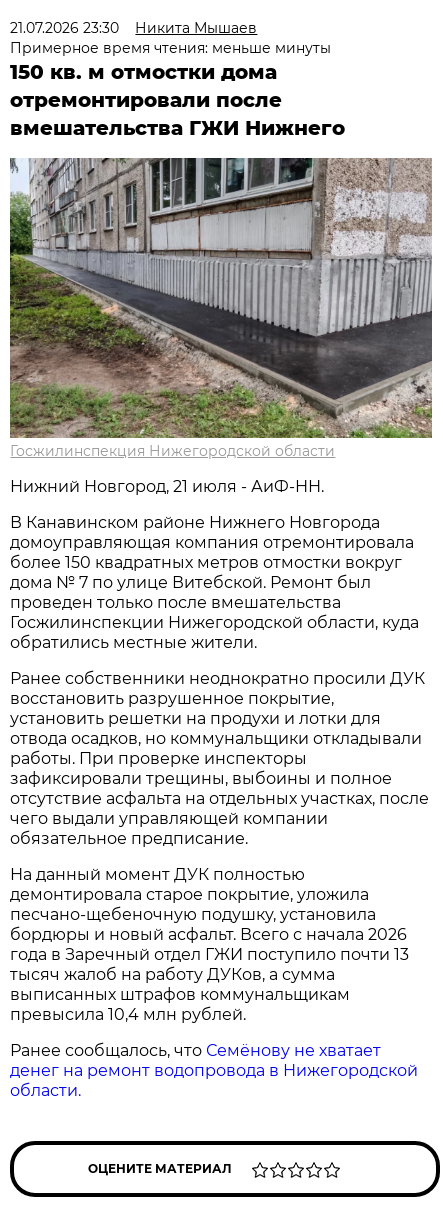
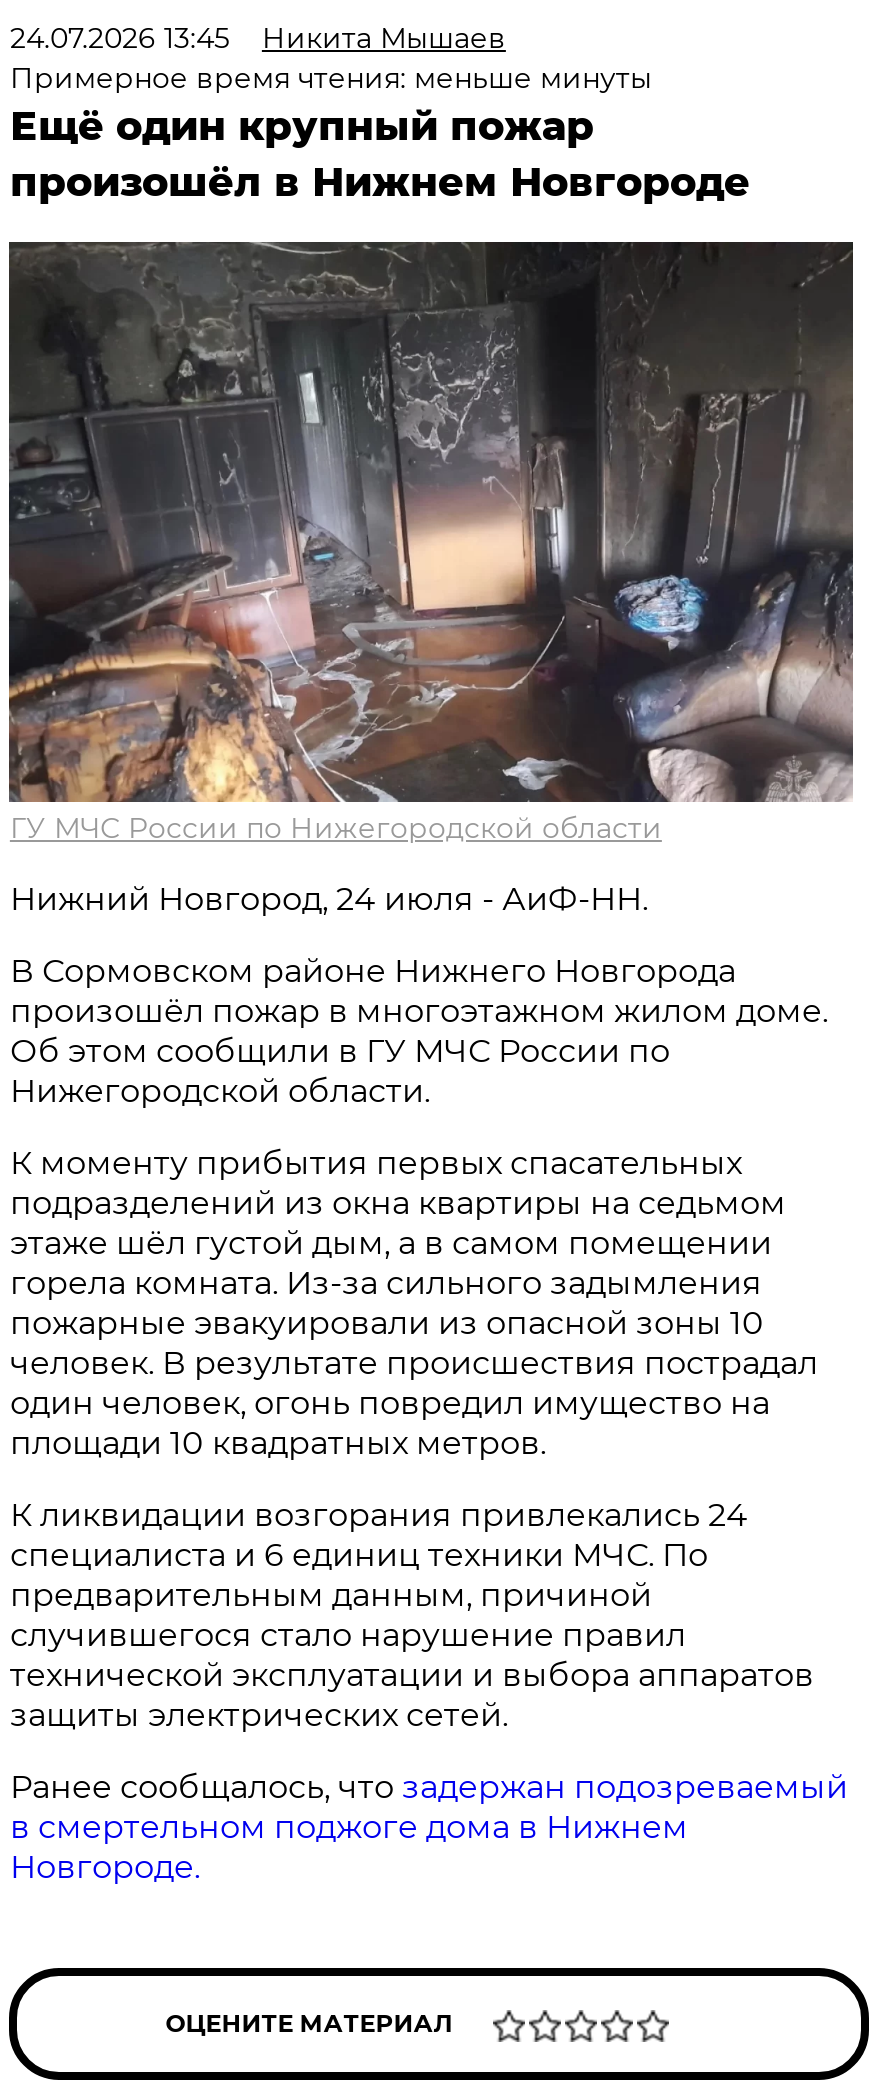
- 21.07.2026 23:30 Никита Мышаев
+ 24.07.2026 13:45 Никита Мышаев

- 150 кв. м отмостки дома
- отремонтировали после
- вмешательства ГЖИ Нижнего
+ Ещё один крупный пожар
+ произошёл в Нижнем Новгороде

- [image]
- Госжилинспекция Нижегородской области
+ [image]
+ ГУ МЧС России по Нижегородской области

- Нижний Новгород, 21 июля - АиФ-НН.
+ Нижний Новгород, 24 июля - АиФ-НН.

- В Канавинском районе Нижнего Новгорода
- домоуправляющая компания отремонтировала
- более 150 квадратных метров отмостки вокруг
- дома № 7 по улице Витебской. Ремонт был
- проведен только после вмешательства
- Госжилинспекции Нижегородской области, куда
- обратились местные жители.
+ В Сормовском районе Нижнего Новгорода
+ произошёл пожар в многоэтажном жилом доме.
+ Об этом сообщили в ГУ МЧС России по
+ Нижегородской области.

- Ранее собственники неоднократно просили ДУК
- восстановить разрушенное покрытие,
- установить решетки на продухи и лотки для
- отвода осадков, но коммунальщики откладывали
- работы. При проверке инспекторы
- зафиксировали трещины, выбоины и полное
- отсутствие асфальта на отдельных участках, после
- чего выдали управляющей компании
- обязательное предписание.
+ К моменту прибытия первых спасательных
+ подразделений из окна квартиры на седьмом
+ этаже шёл густой дым, а в самом помещении
+ горела комната. Из-за сильного задымления
+ пожарные эвакуировали из опасной зоны 10
+ человек. В результате происшествия пострадал
+ один человек, огонь повредил имущество на
+ площади 10 квадратных метров.

- На данный момент ДУК полностью
- демонтировала старое покрытие, уложила
- песчано-щебеночную подушку, установила
- бордюры и новый асфальт. Всего с начала 2026
- года в Заречный отдел ГЖИ поступило почти 13
- тысяч жалоб на работу ДУКов, а сумма
- выписанных штрафов коммунальщикам
- превысила 10,4 млн рублей.
+ К ликвидации возгорания привлекались 24
+ специалиста и 6 единиц техники МЧС. По
+ предварительным данным, причиной
+ случившегося стало нарушение правил
+ технической эксплуатации и выбора аппаратов
+ защиты электрических сетей.

- Ранее сообщалось, что Семёнову не хватает
- денег на ремонт водопровода в Нижегородской
- области.
+ Ранее сообщалось, что задержан подозреваемый
+ в смертельном поджоге дома в Нижнем
+ Новгороде.
